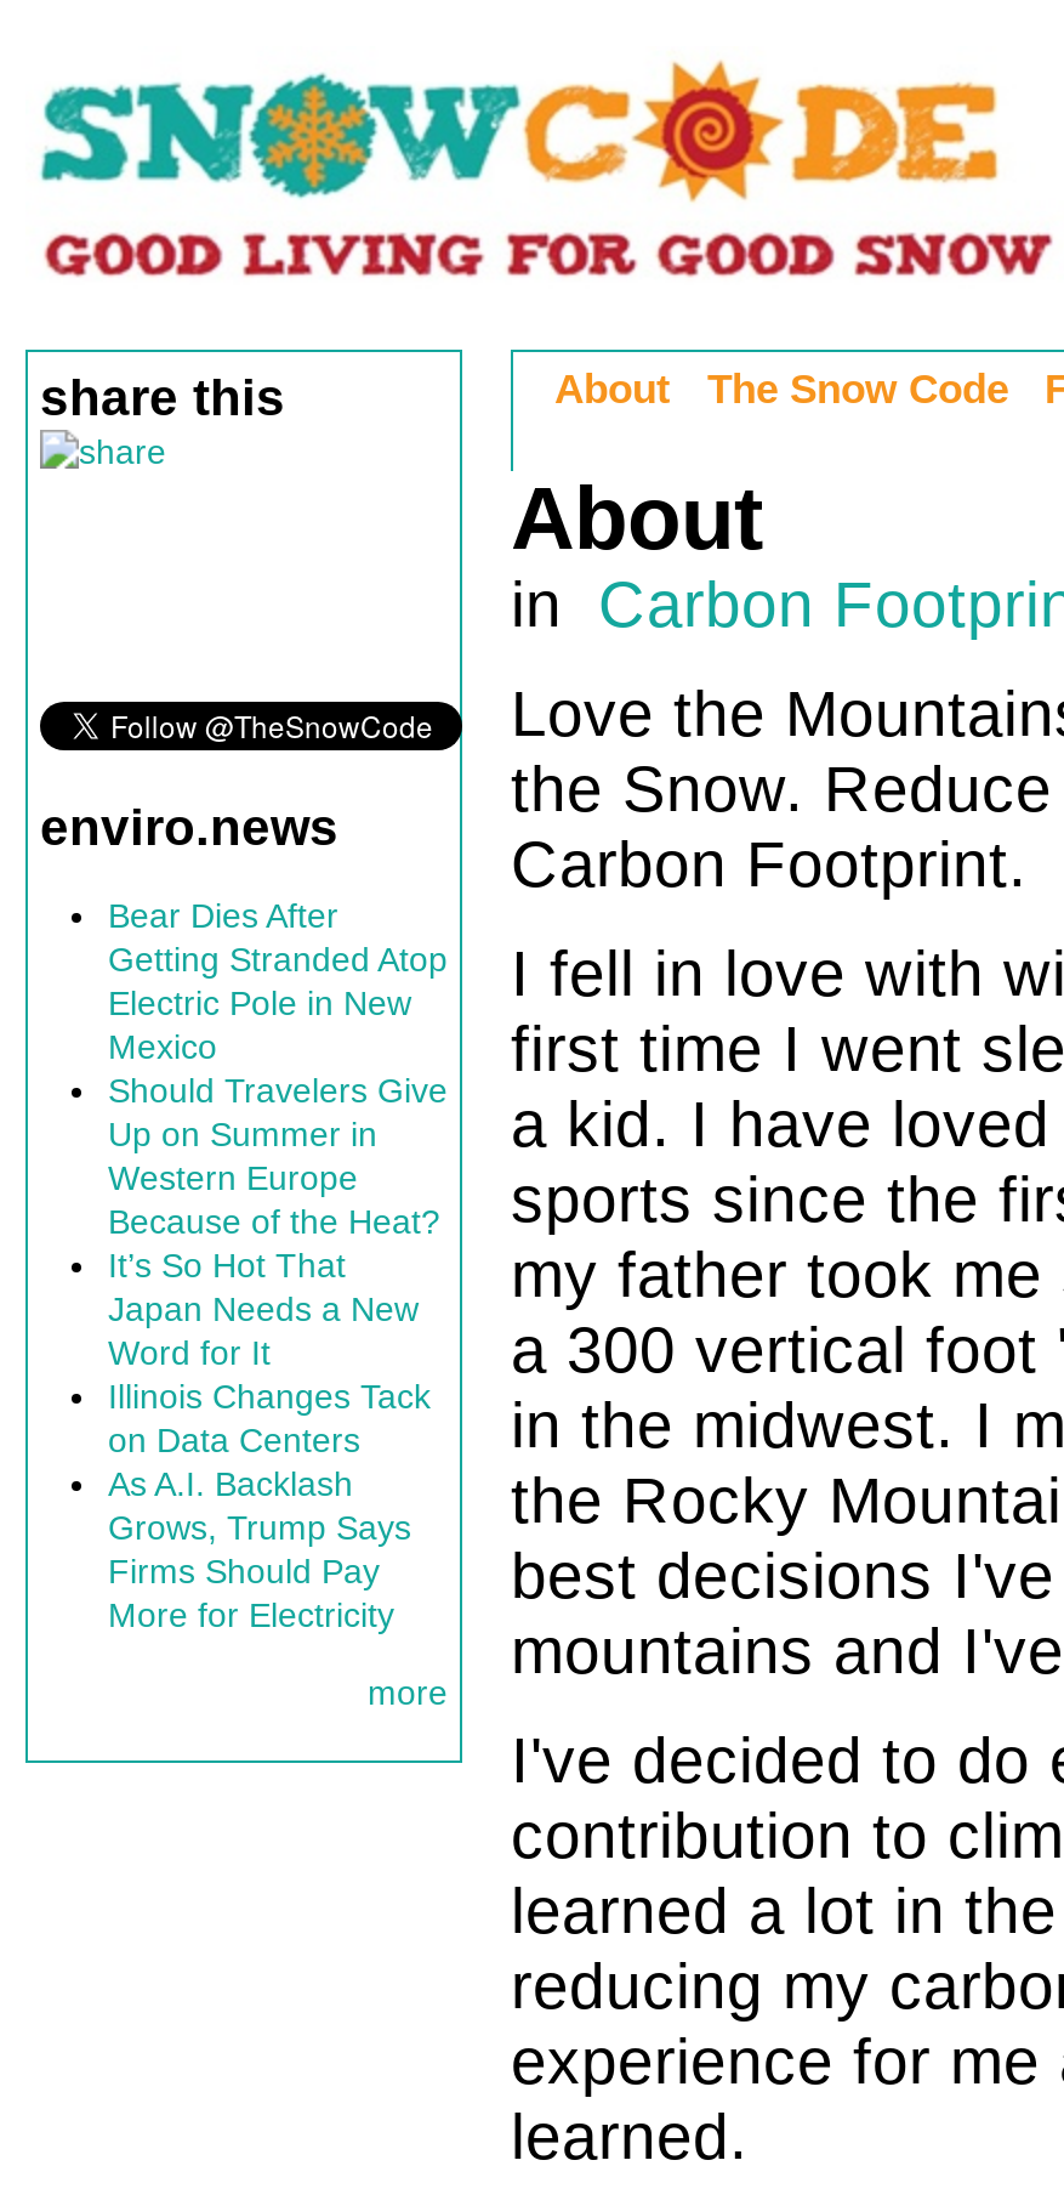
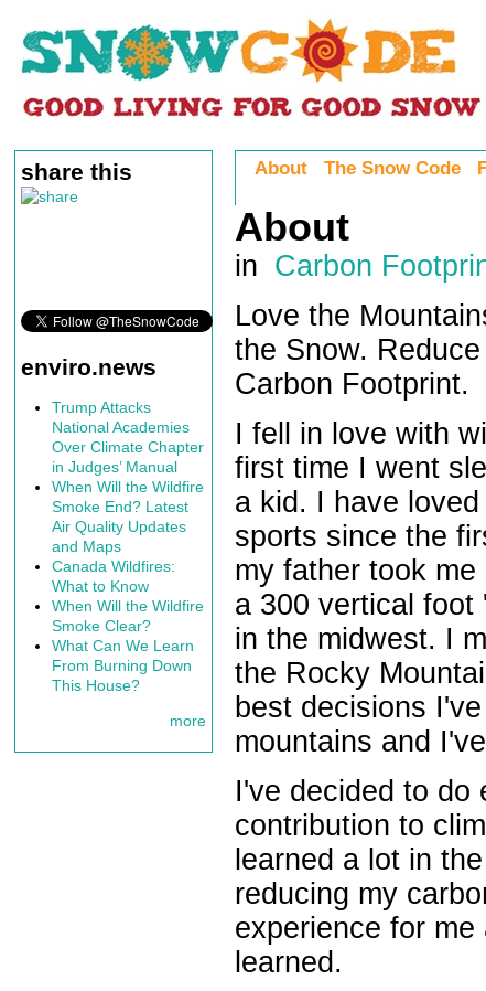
- Bear Dies After
- Getting Stranded Atop
- Electric Pole in New
- Mexico
- Should Travelers Give
- Up on Summer in
- Western Europe
- Because of the Heat?
- It’s So Hot That
- Japan Needs a New
- Word for It
- Illinois Changes Tack
- on Data Centers
- As A.I. Backlash
- Grows, Trump Says
- Firms Should Pay
- More for Electricity
+ Trump Attacks
+ National Academies
+ Over Climate Chapter
+ in Judges’ Manual
+ When Will the Wildfire
+ Smoke End? Latest
+ Air Quality Updates
+ and Maps
+ Canada Wildfires:
+ What to Know
+ When Will the Wildfire
+ Smoke Clear?
+ What Can We Learn
+ From Burning Down
+ This House?

moved up: more
